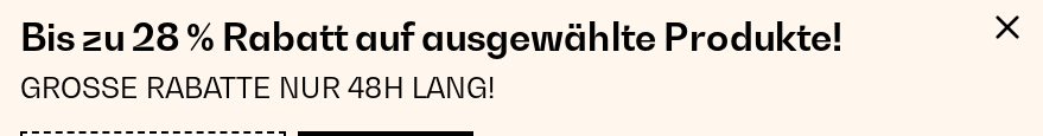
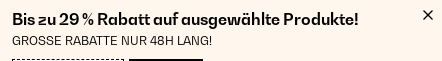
- Bis zu 28 % Rabatt auf ausgewählte Produkte!
+ Bis zu 29 % Rabatt auf ausgewählte Produkte!
